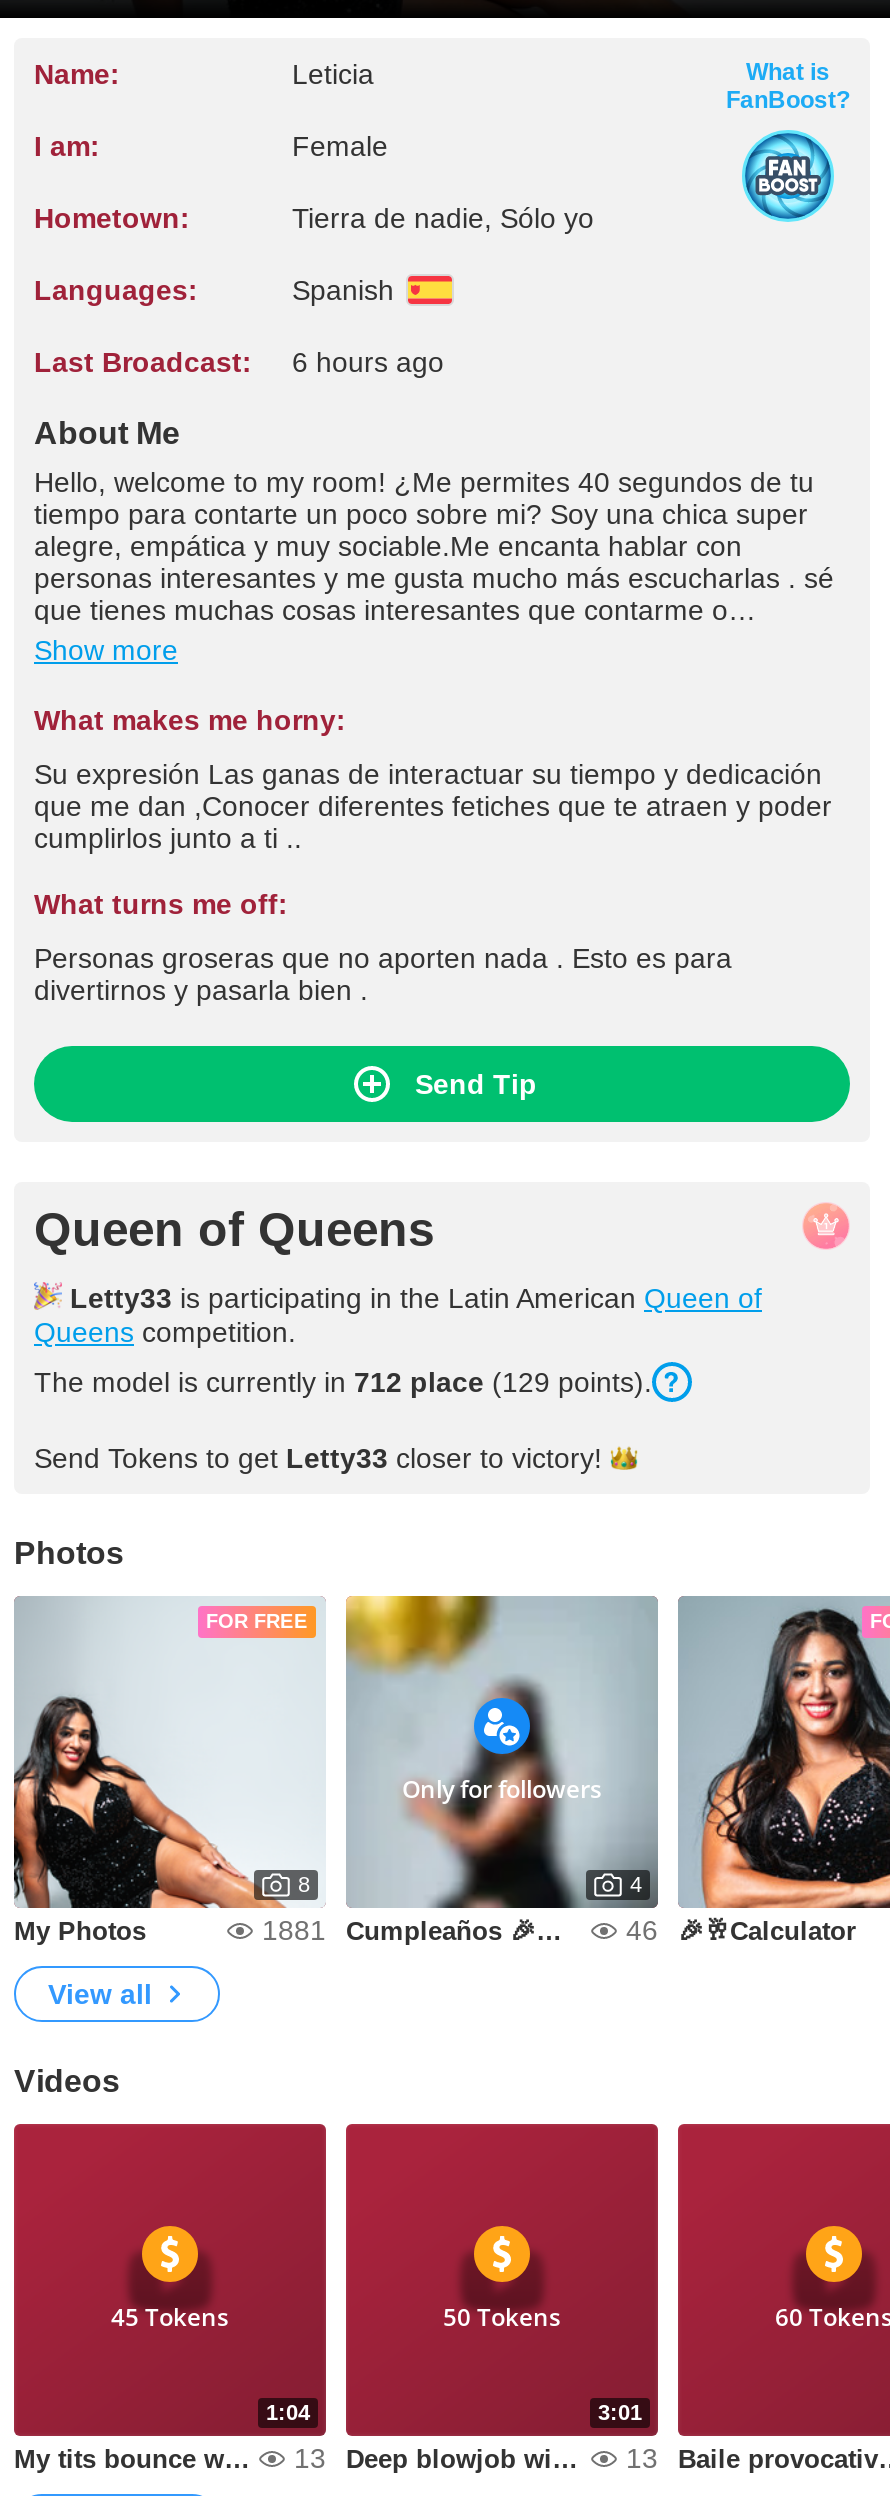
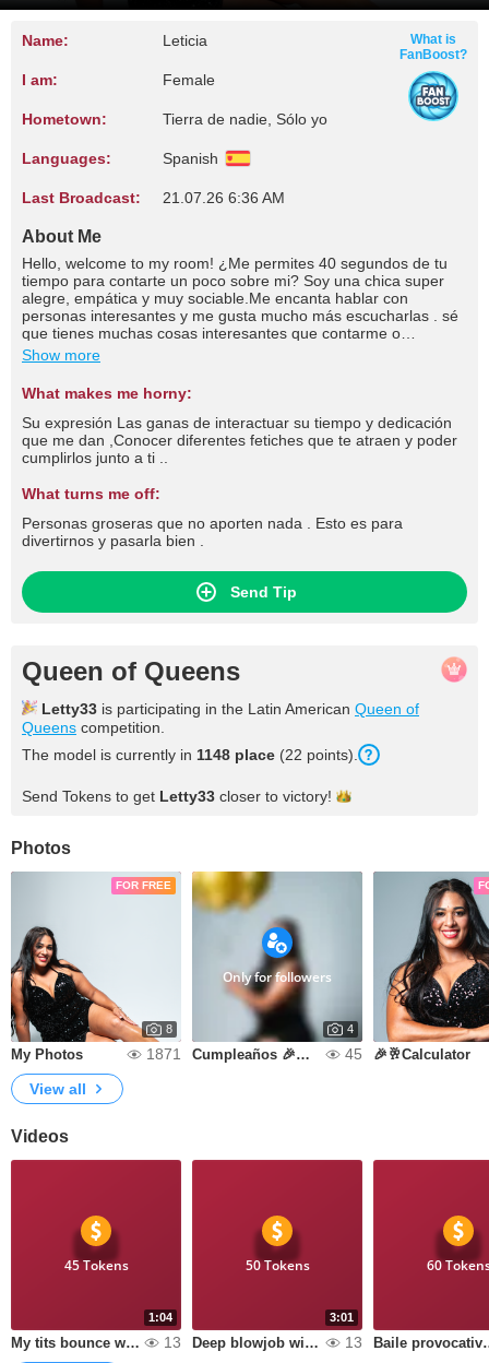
- Last Broadcast: 6 hours ago
+ Last Broadcast: 21.07.26 6:36 AM

- The model is currently in 712 place (129 points).
+ The model is currently in 1148 place (22 points).

- 1881
+ 1871

- 46
+ 45
